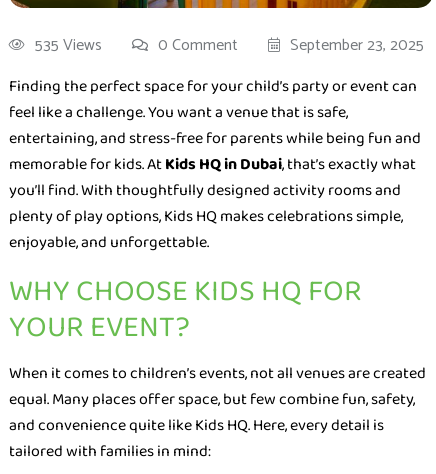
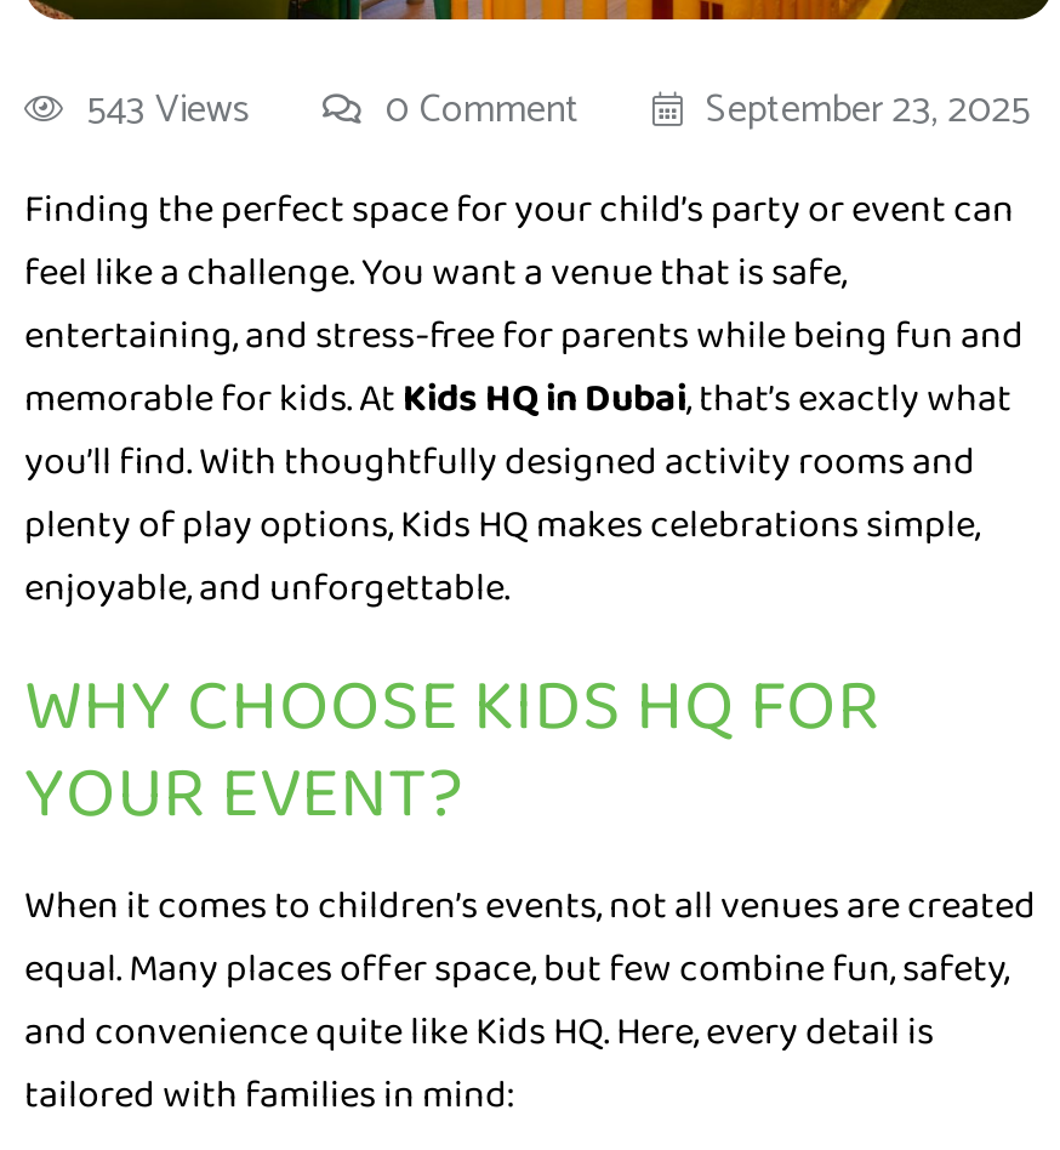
- 535 Views
+ 543 Views
